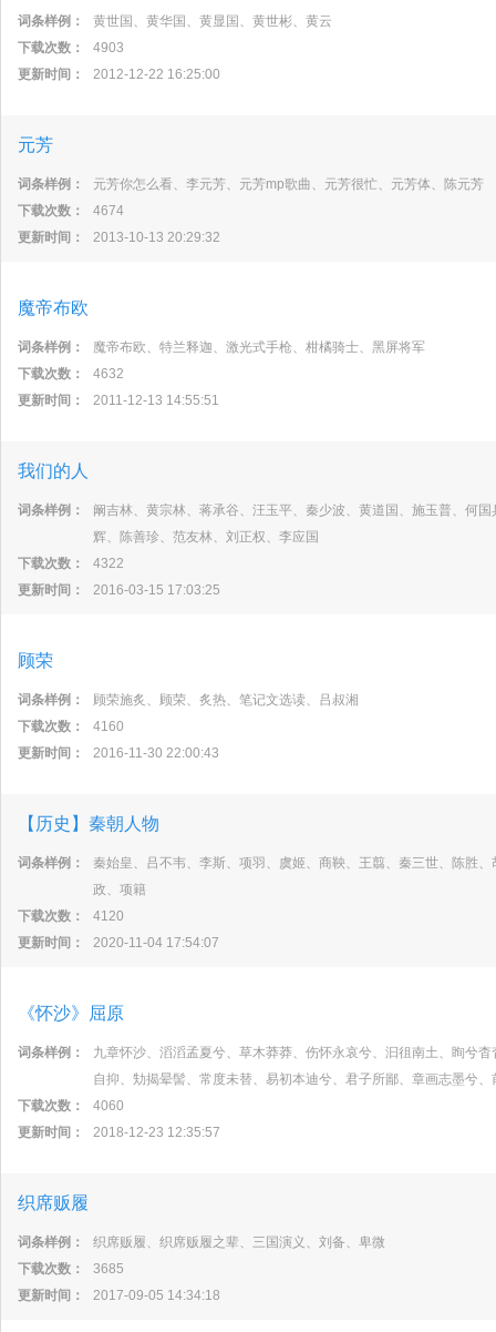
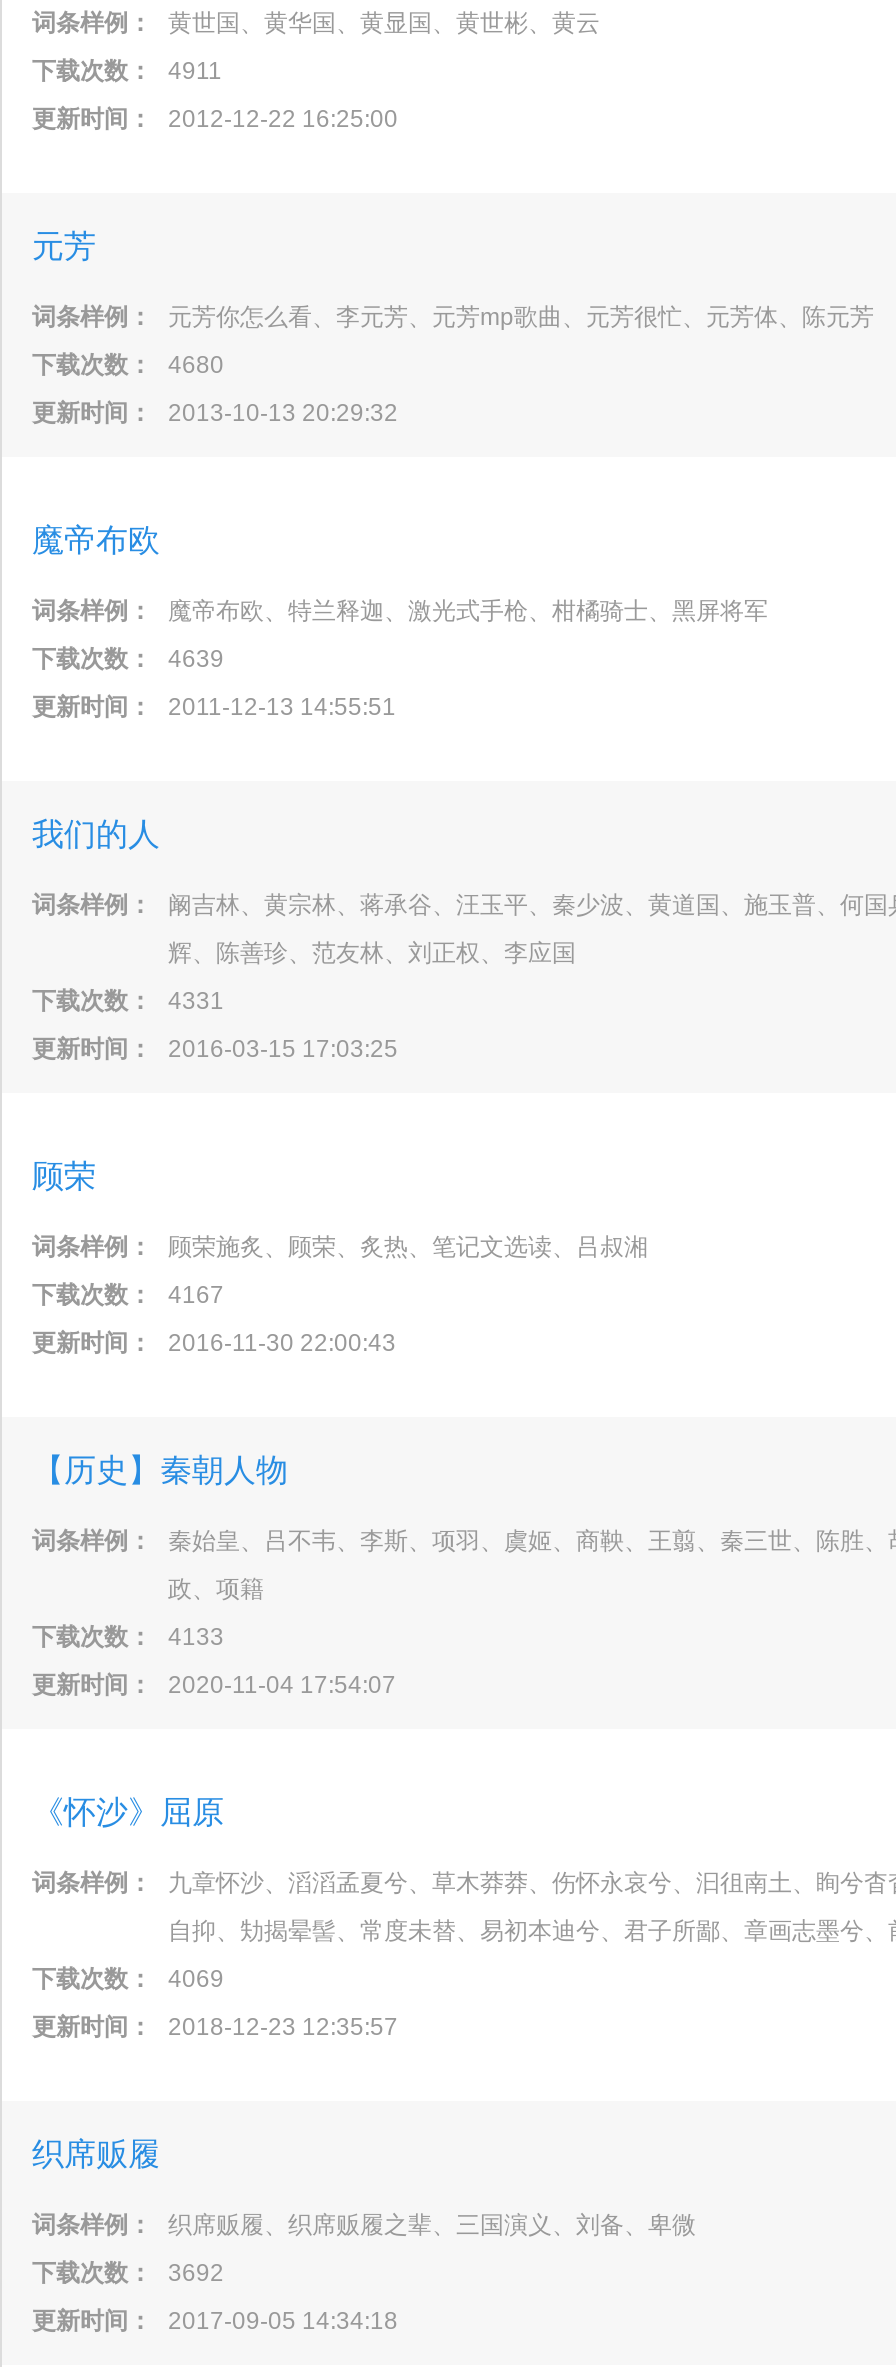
- 下载次数： 4903
+ 下载次数： 4911

- 下载次数： 4674
+ 下载次数： 4680

- 下载次数： 4632
+ 下载次数： 4639

- 下载次数： 4322
+ 下载次数： 4331

- 下载次数： 4160
+ 下载次数： 4167

- 下载次数： 4120
+ 下载次数： 4133

- 下载次数： 4060
+ 下载次数： 4069

- 下载次数： 3685
+ 下载次数： 3692
